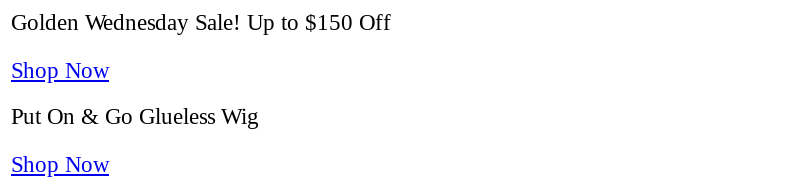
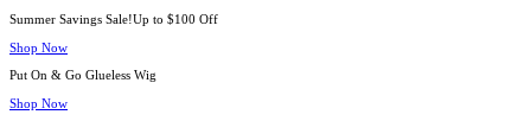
- Golden Wednesday Sale! Up to $150 Off
+ Summer Savings Sale!Up to $100 Off
